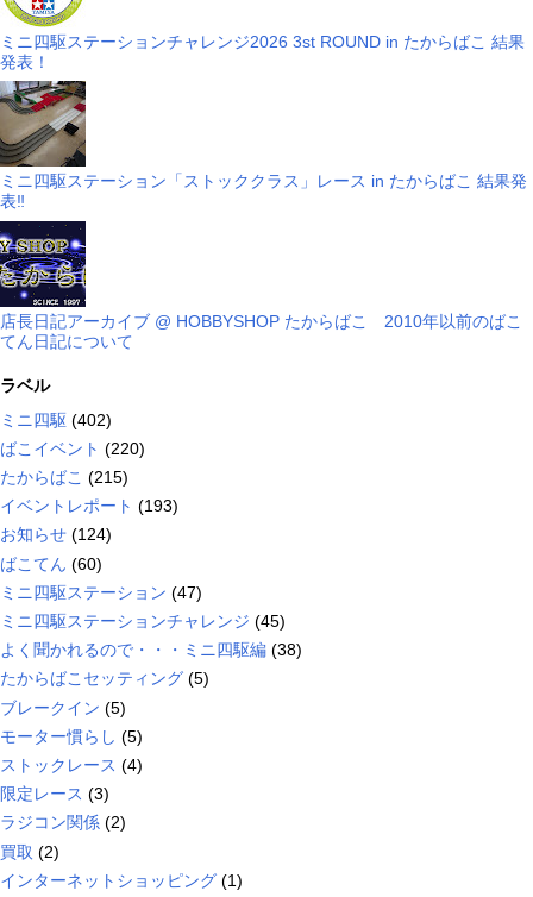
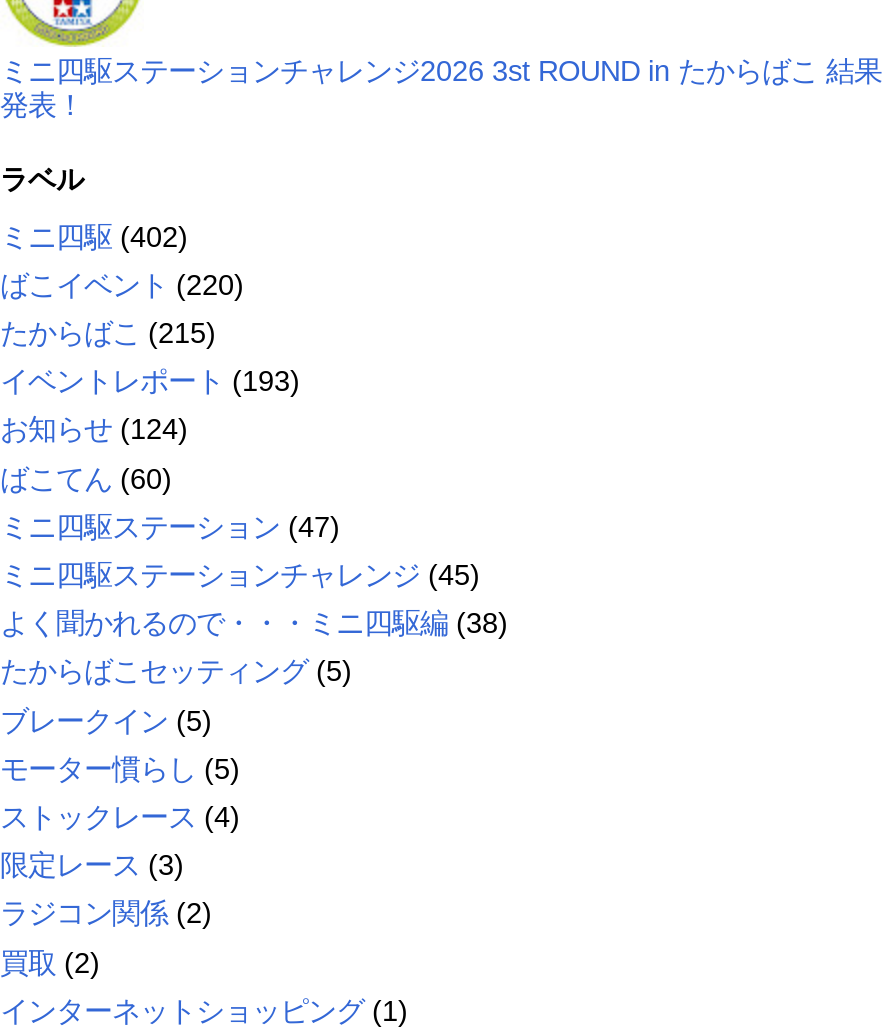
- [image]
- ミニ四駆ステーション「ストッククラス」レース in たからばこ 結果発
- 表‼

- [image]
- 店長日記アーカイブ @ HOBBYSHOP たからばこ 2010年以前のばこ
- てん日記について
